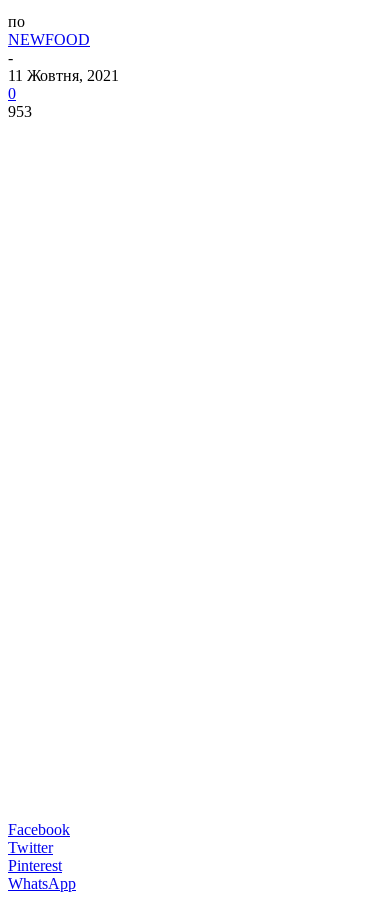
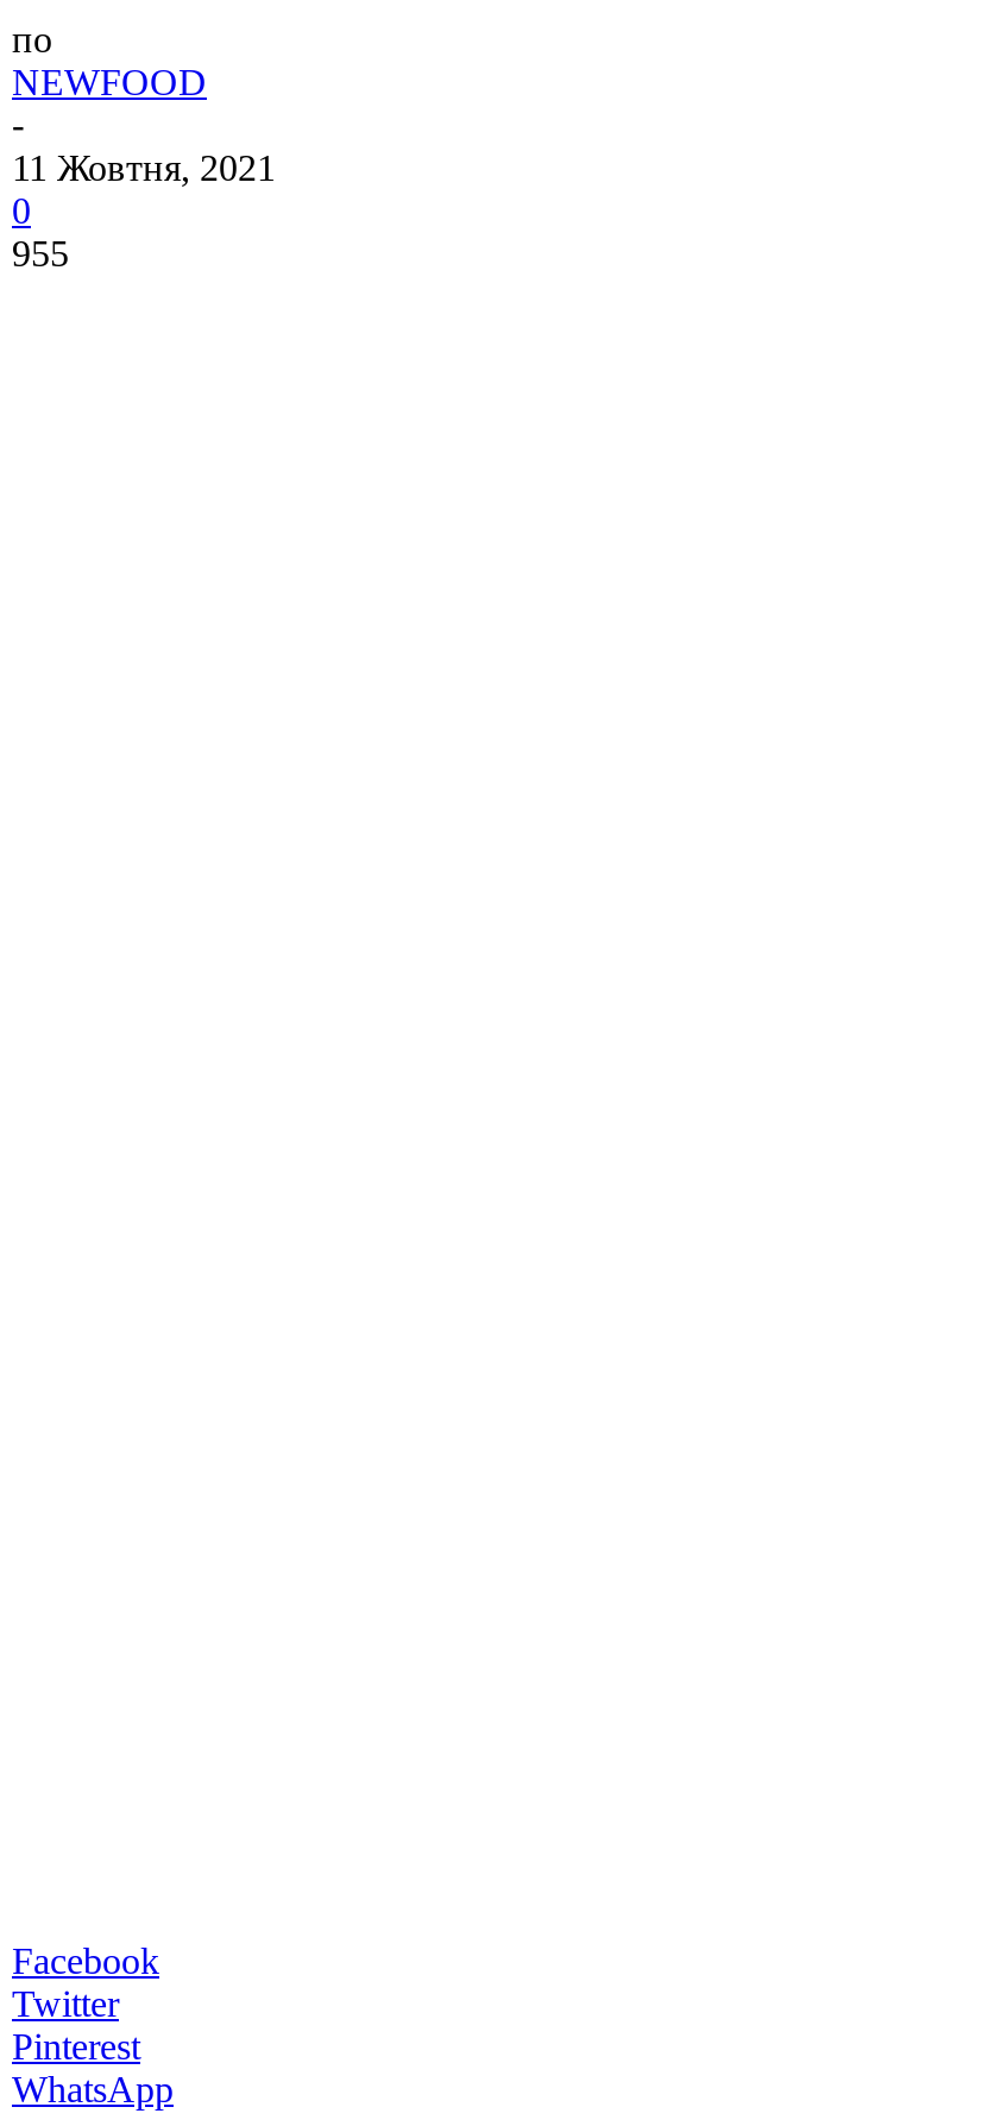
- 953
+ 955
